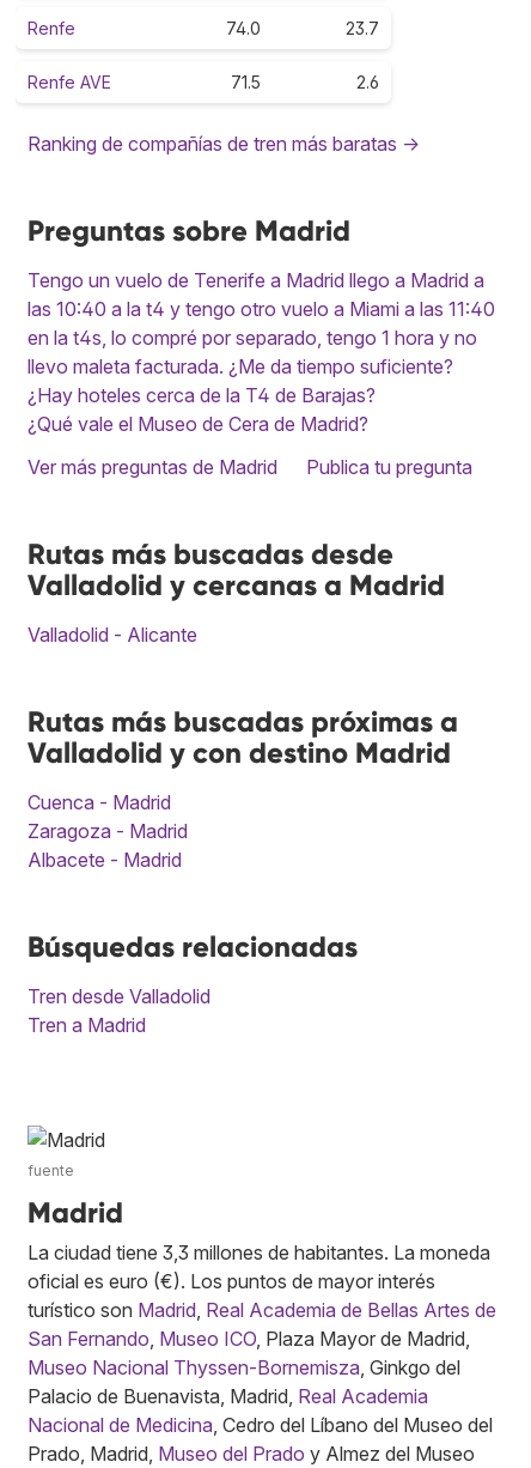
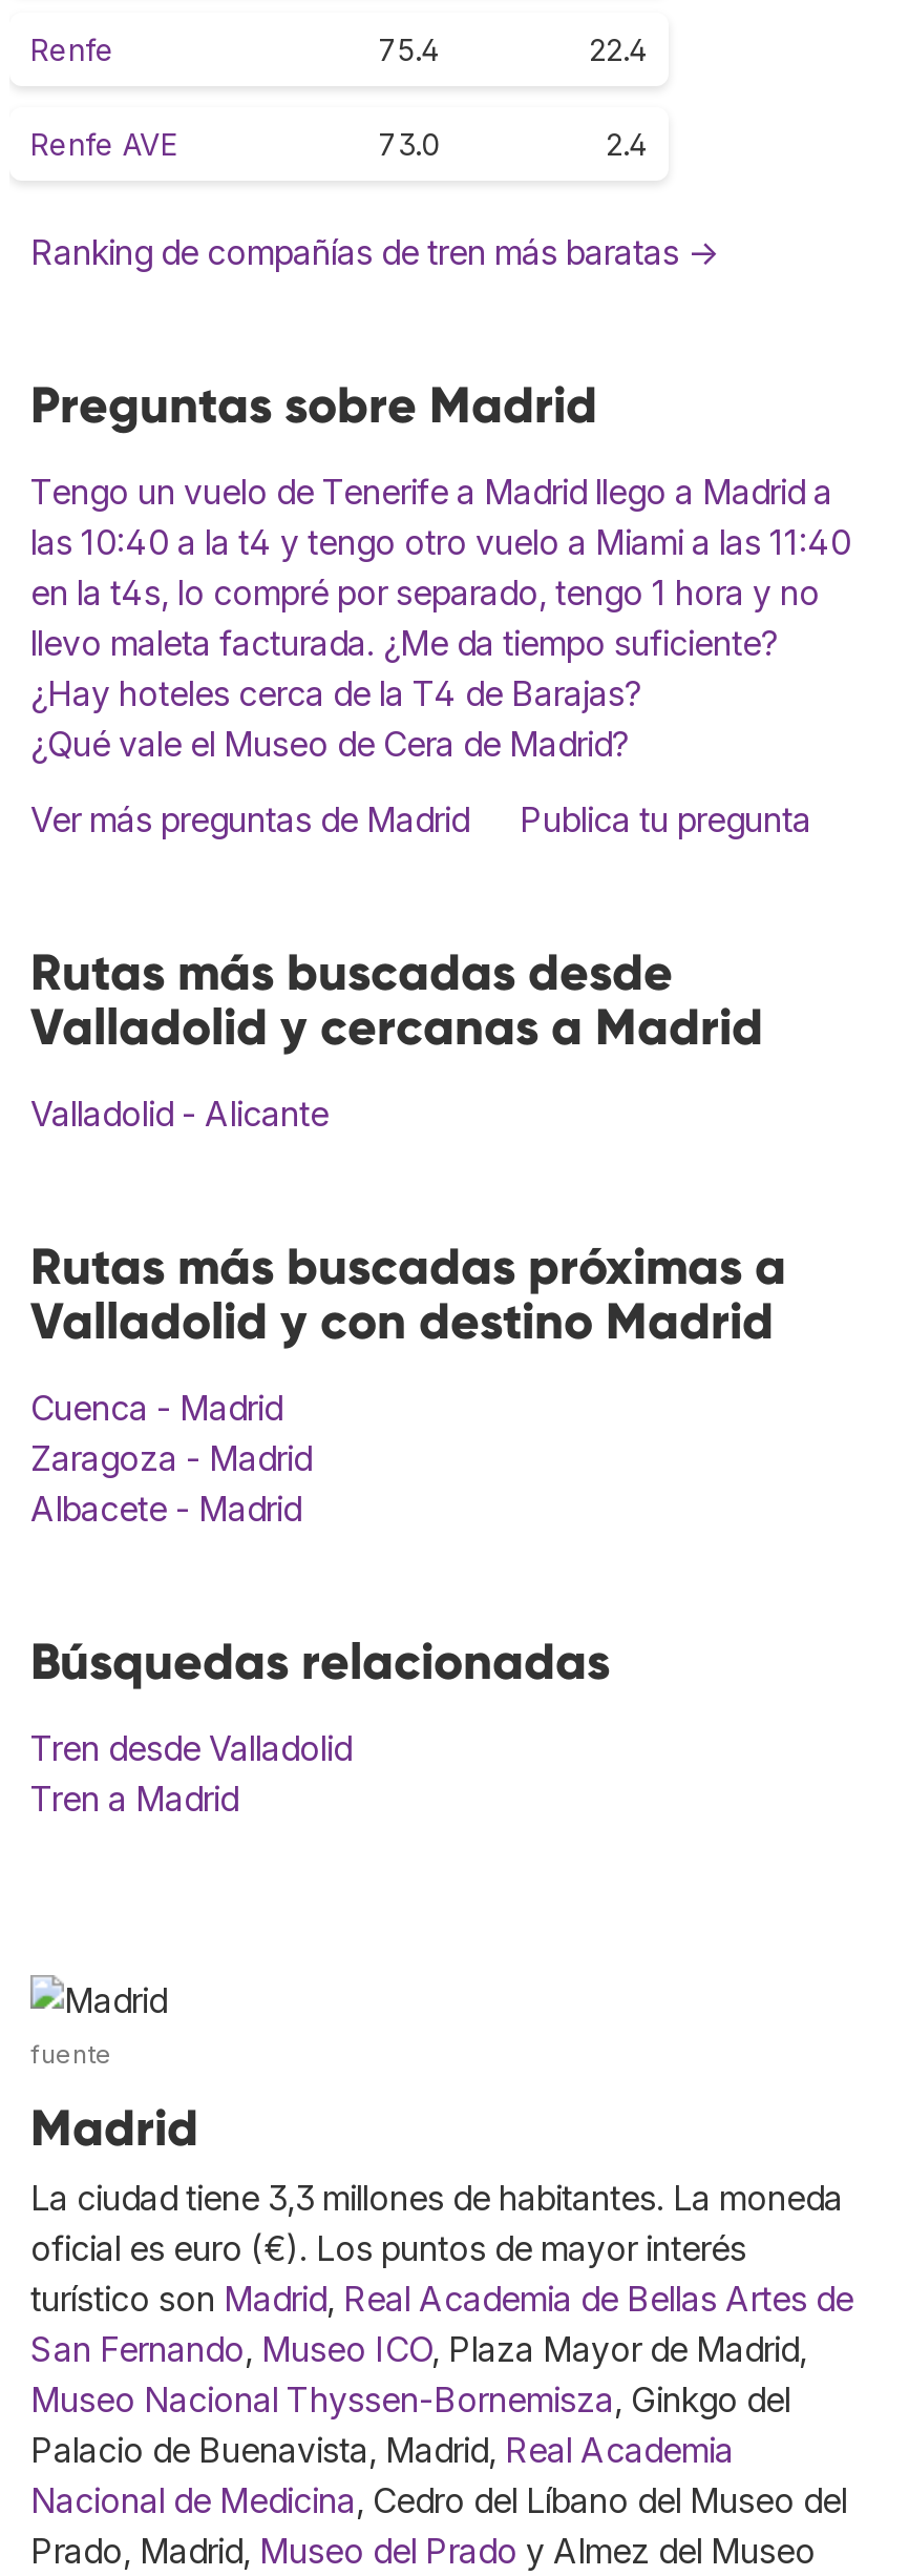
- 74.0
+ 75.4

- 23.7
+ 22.4

- 71.5
+ 73.0

- 2.6
+ 2.4
